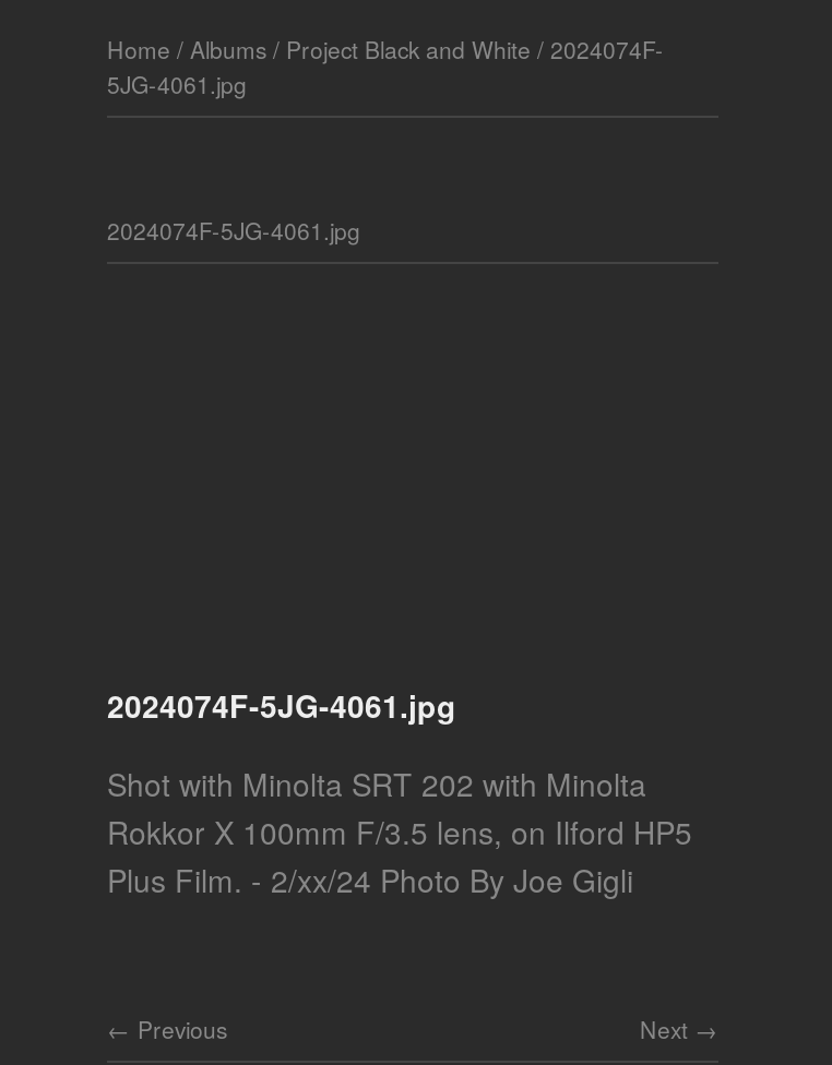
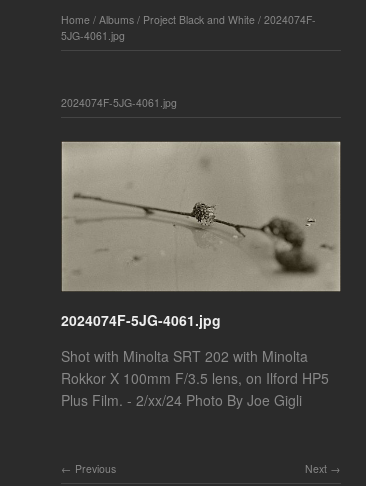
+ [image]
